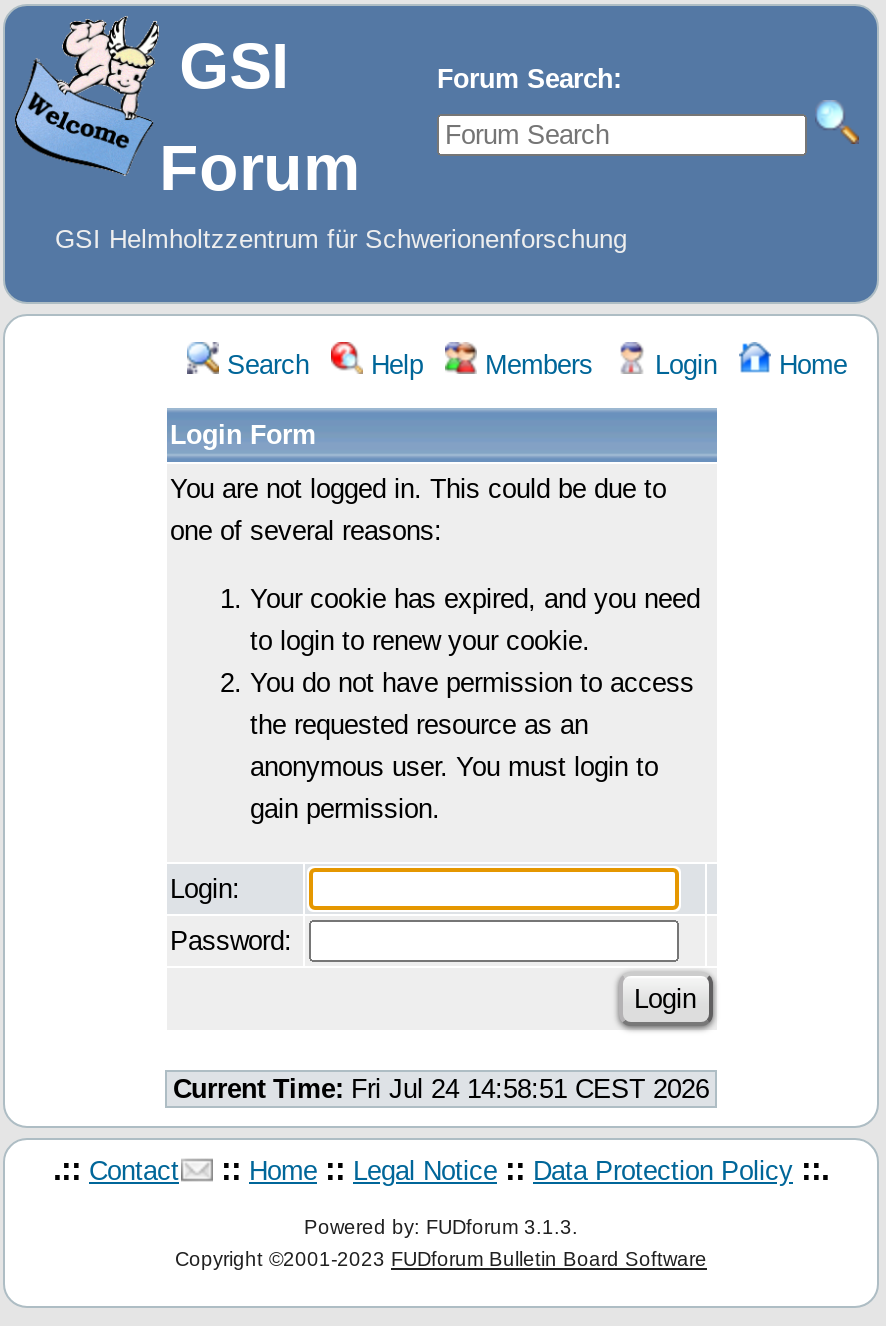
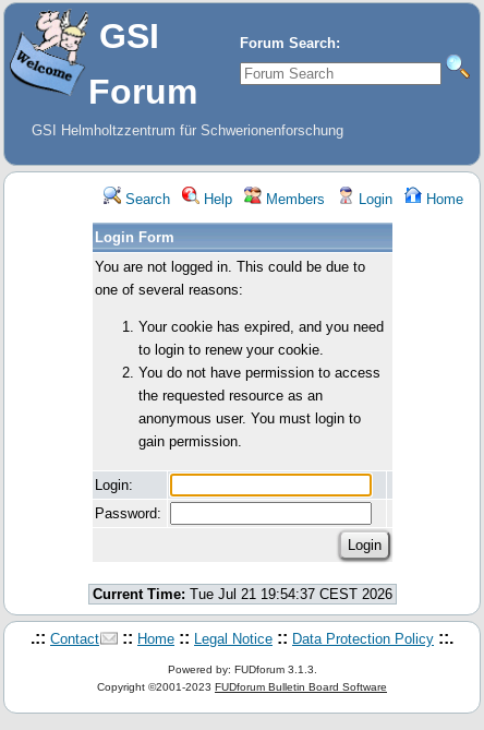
- Current Time: Fri Jul 24 14:58:51 CEST 2026
+ Current Time: Tue Jul 21 19:54:37 CEST 2026
